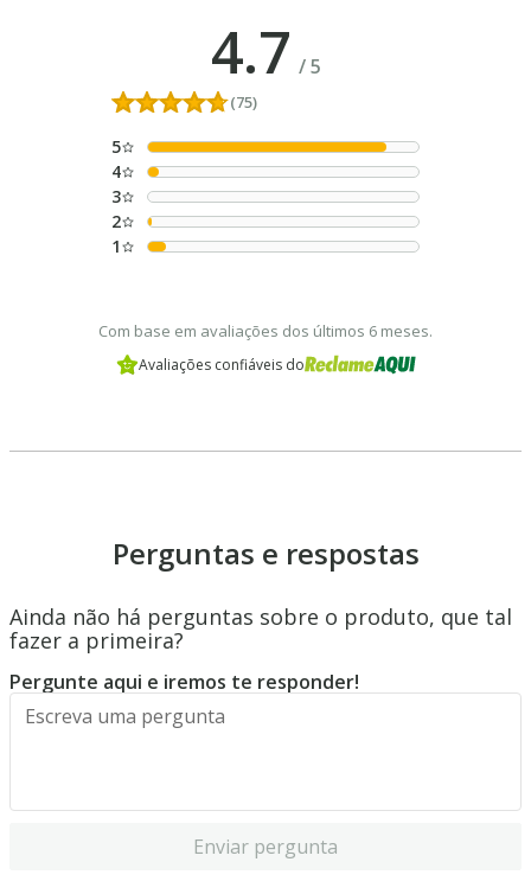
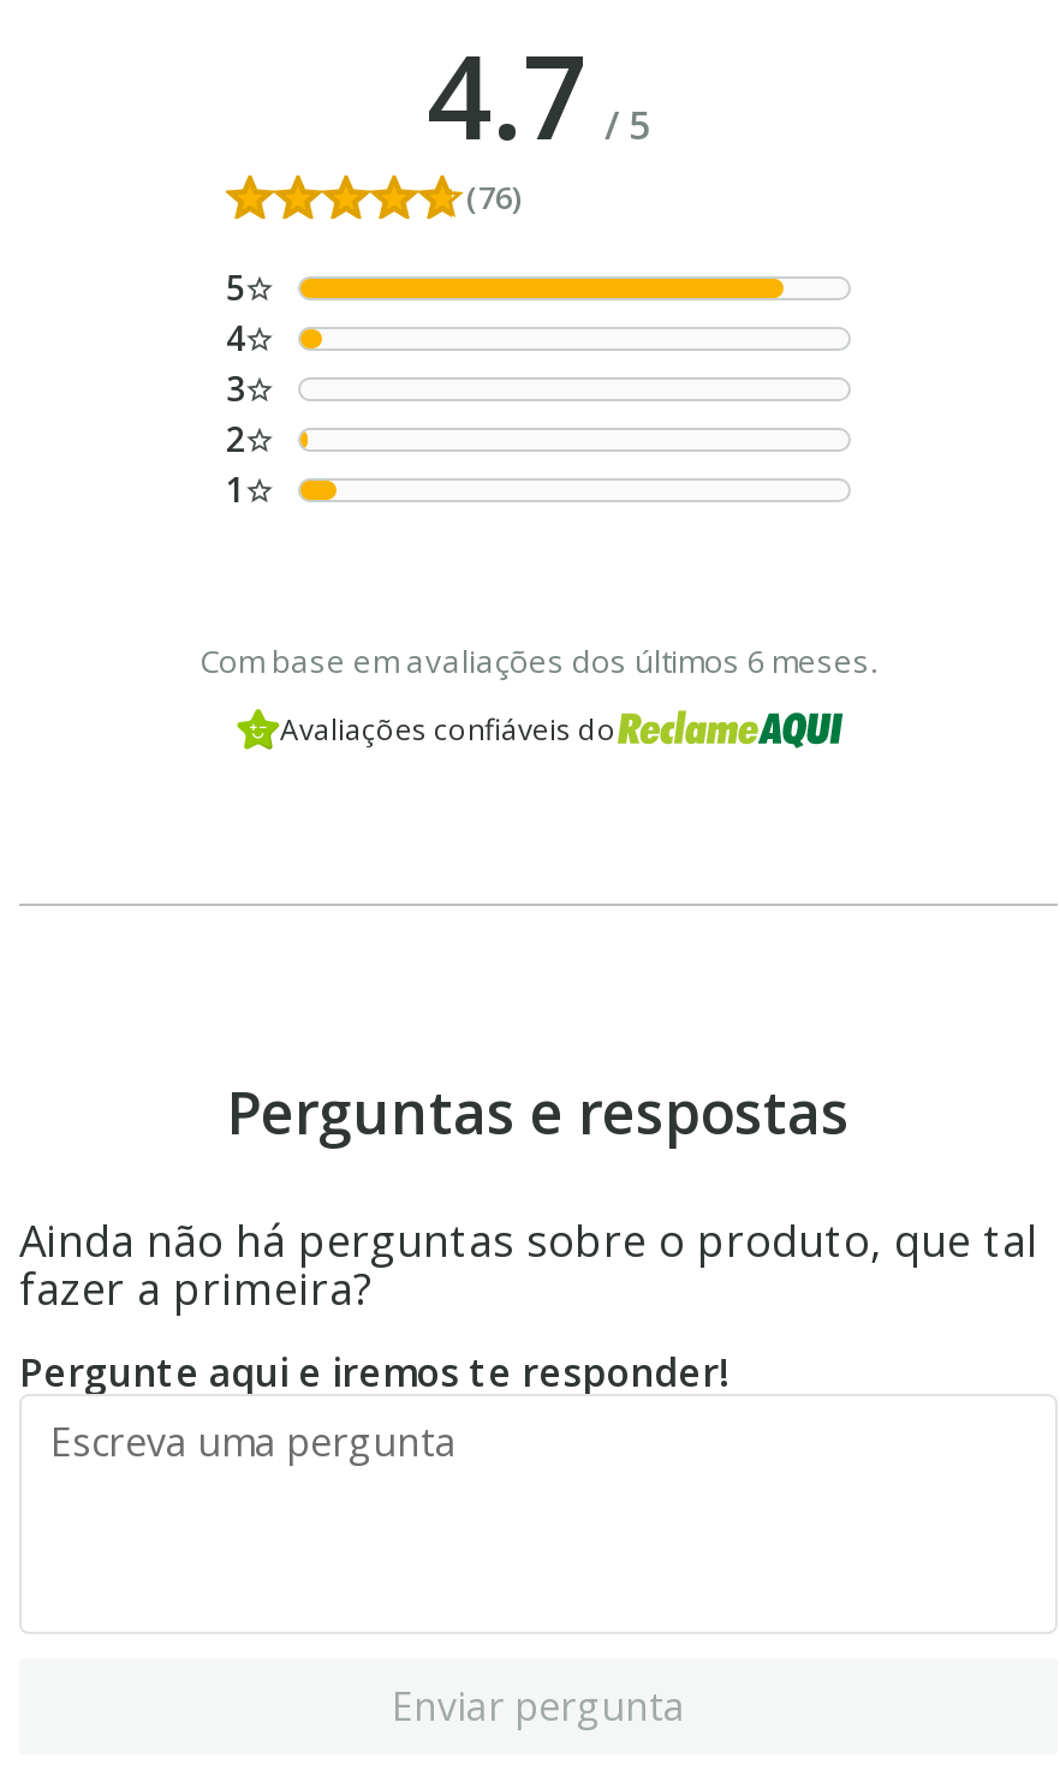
- (75)
+ (76)
